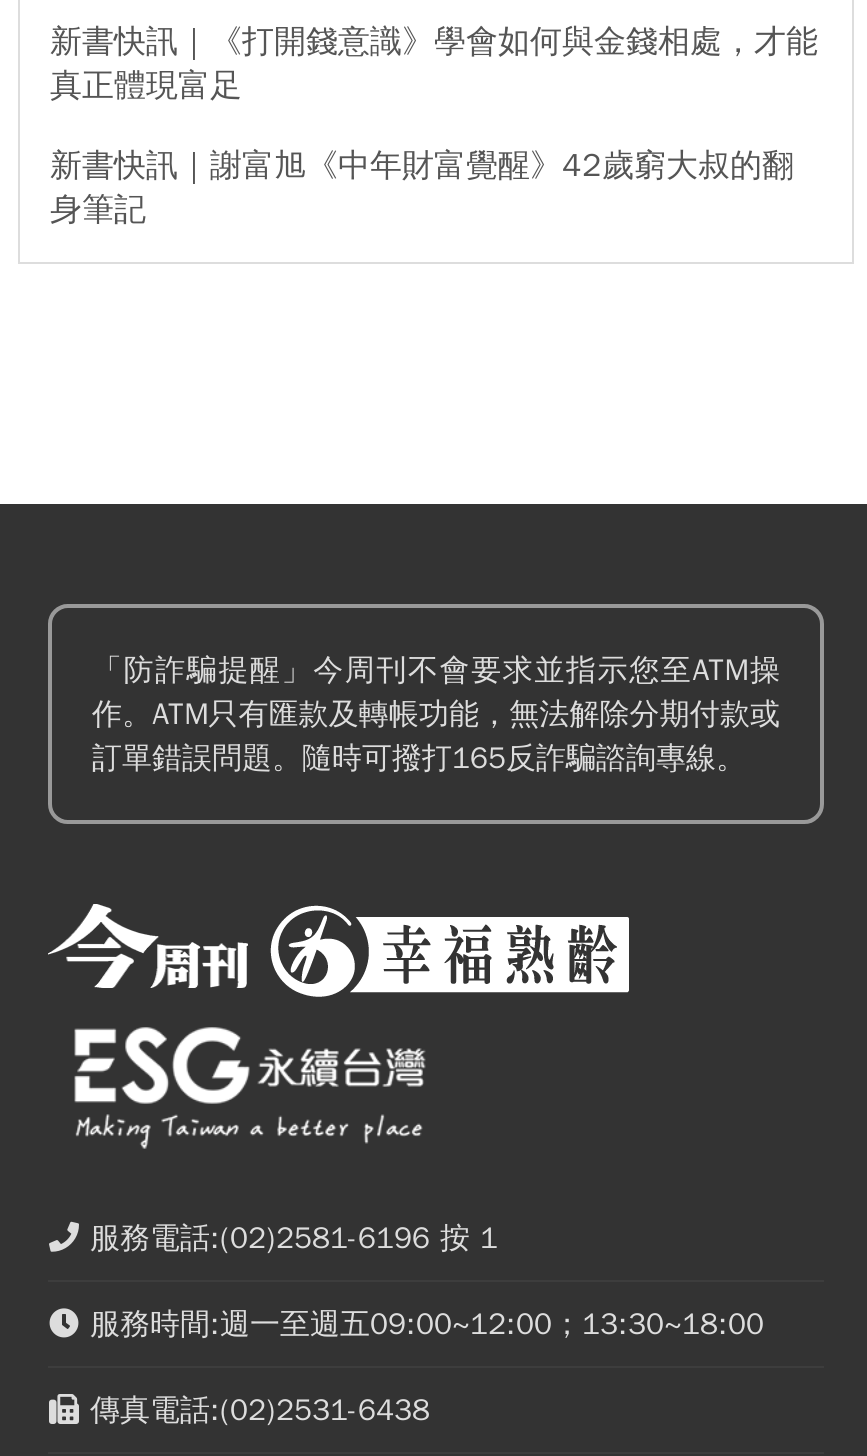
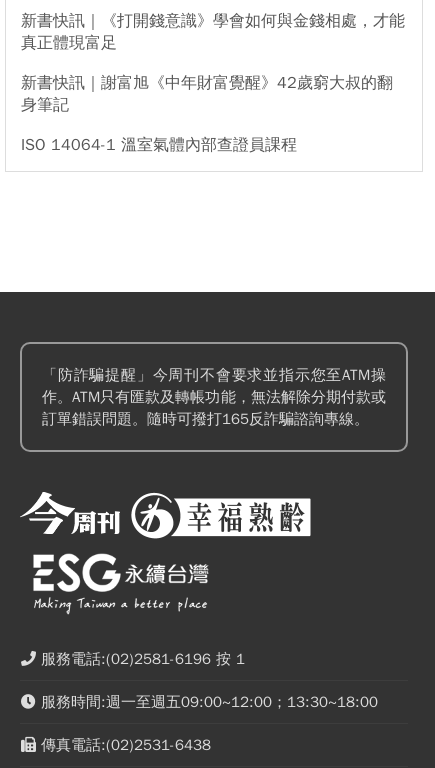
+ ISO 14064-1 溫室氣體內部查證員課程
